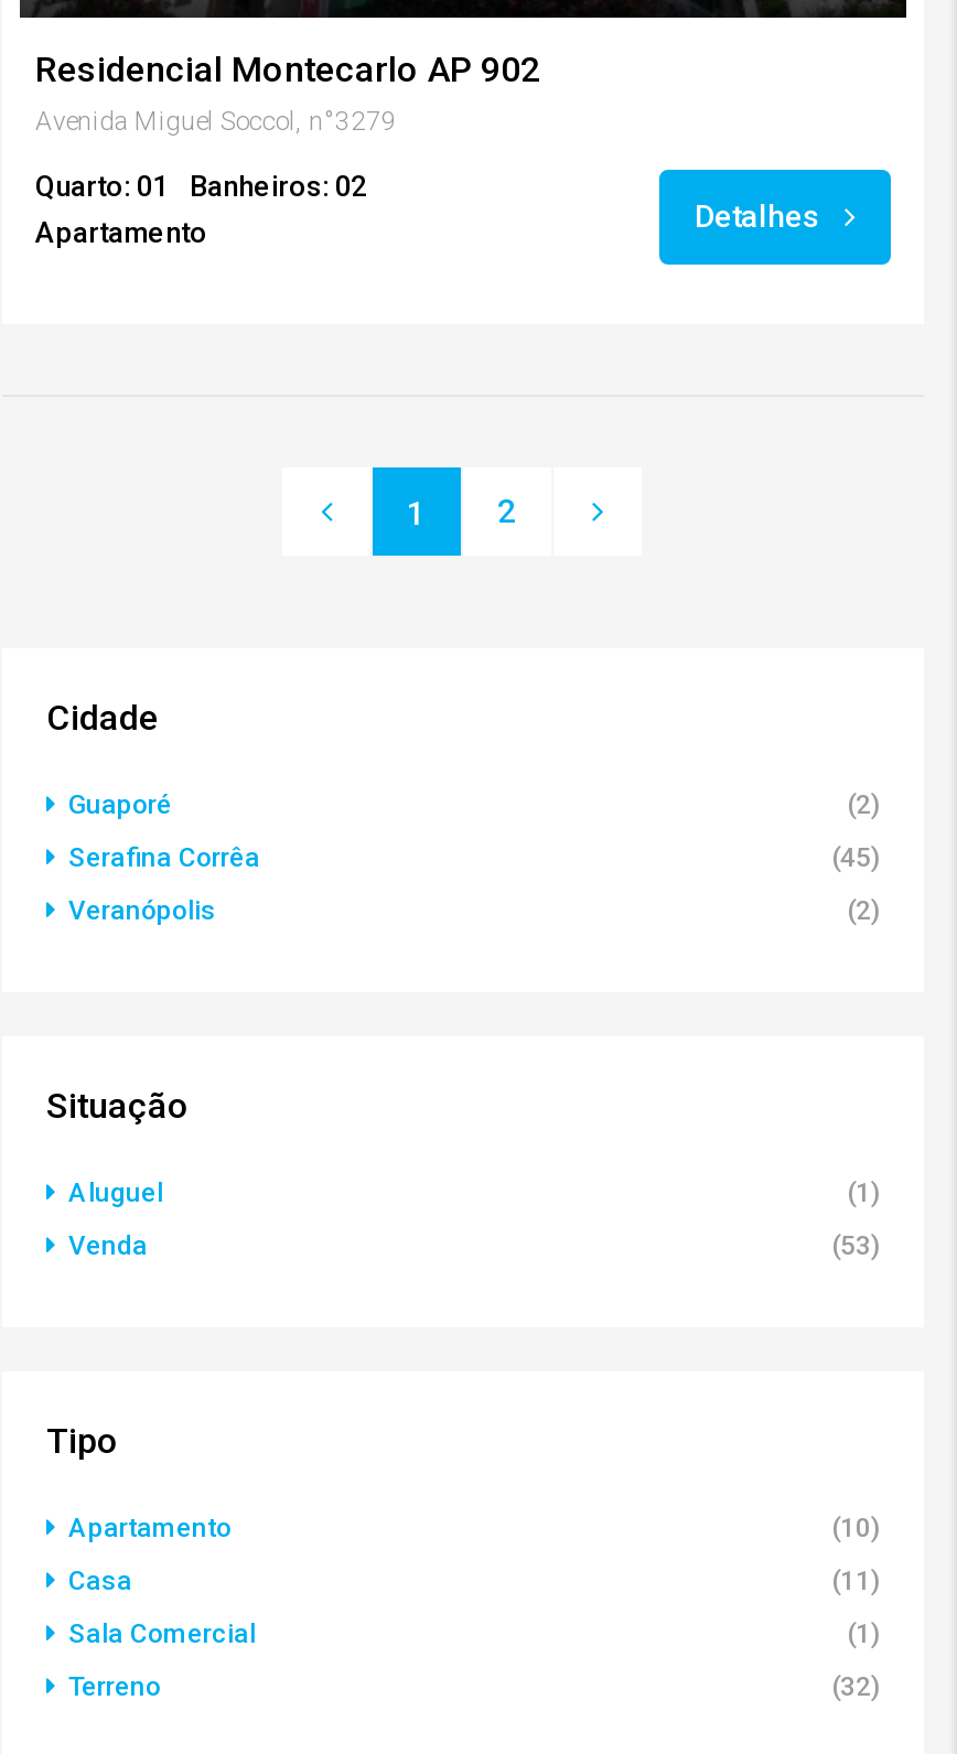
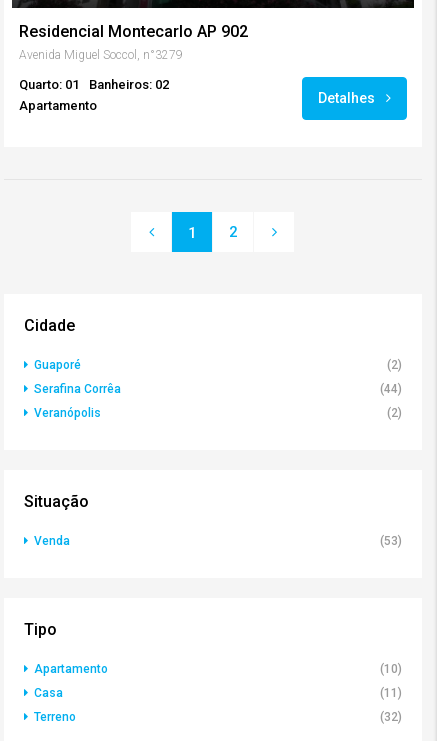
- (45)
+ (44)

- Aluguel
- (1)

- Sala Comercial
- (1)
